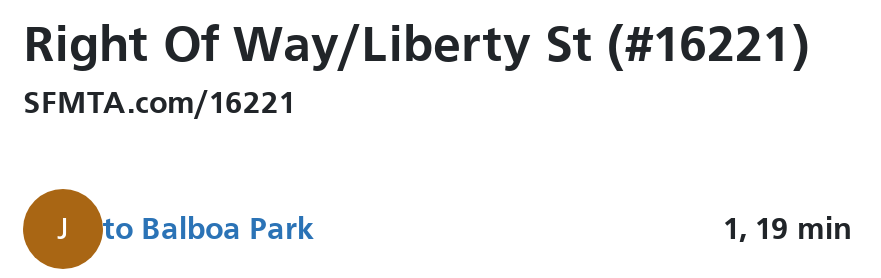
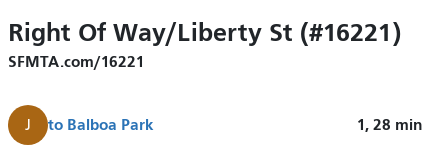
- 1, 19 min
+ 1, 28 min
